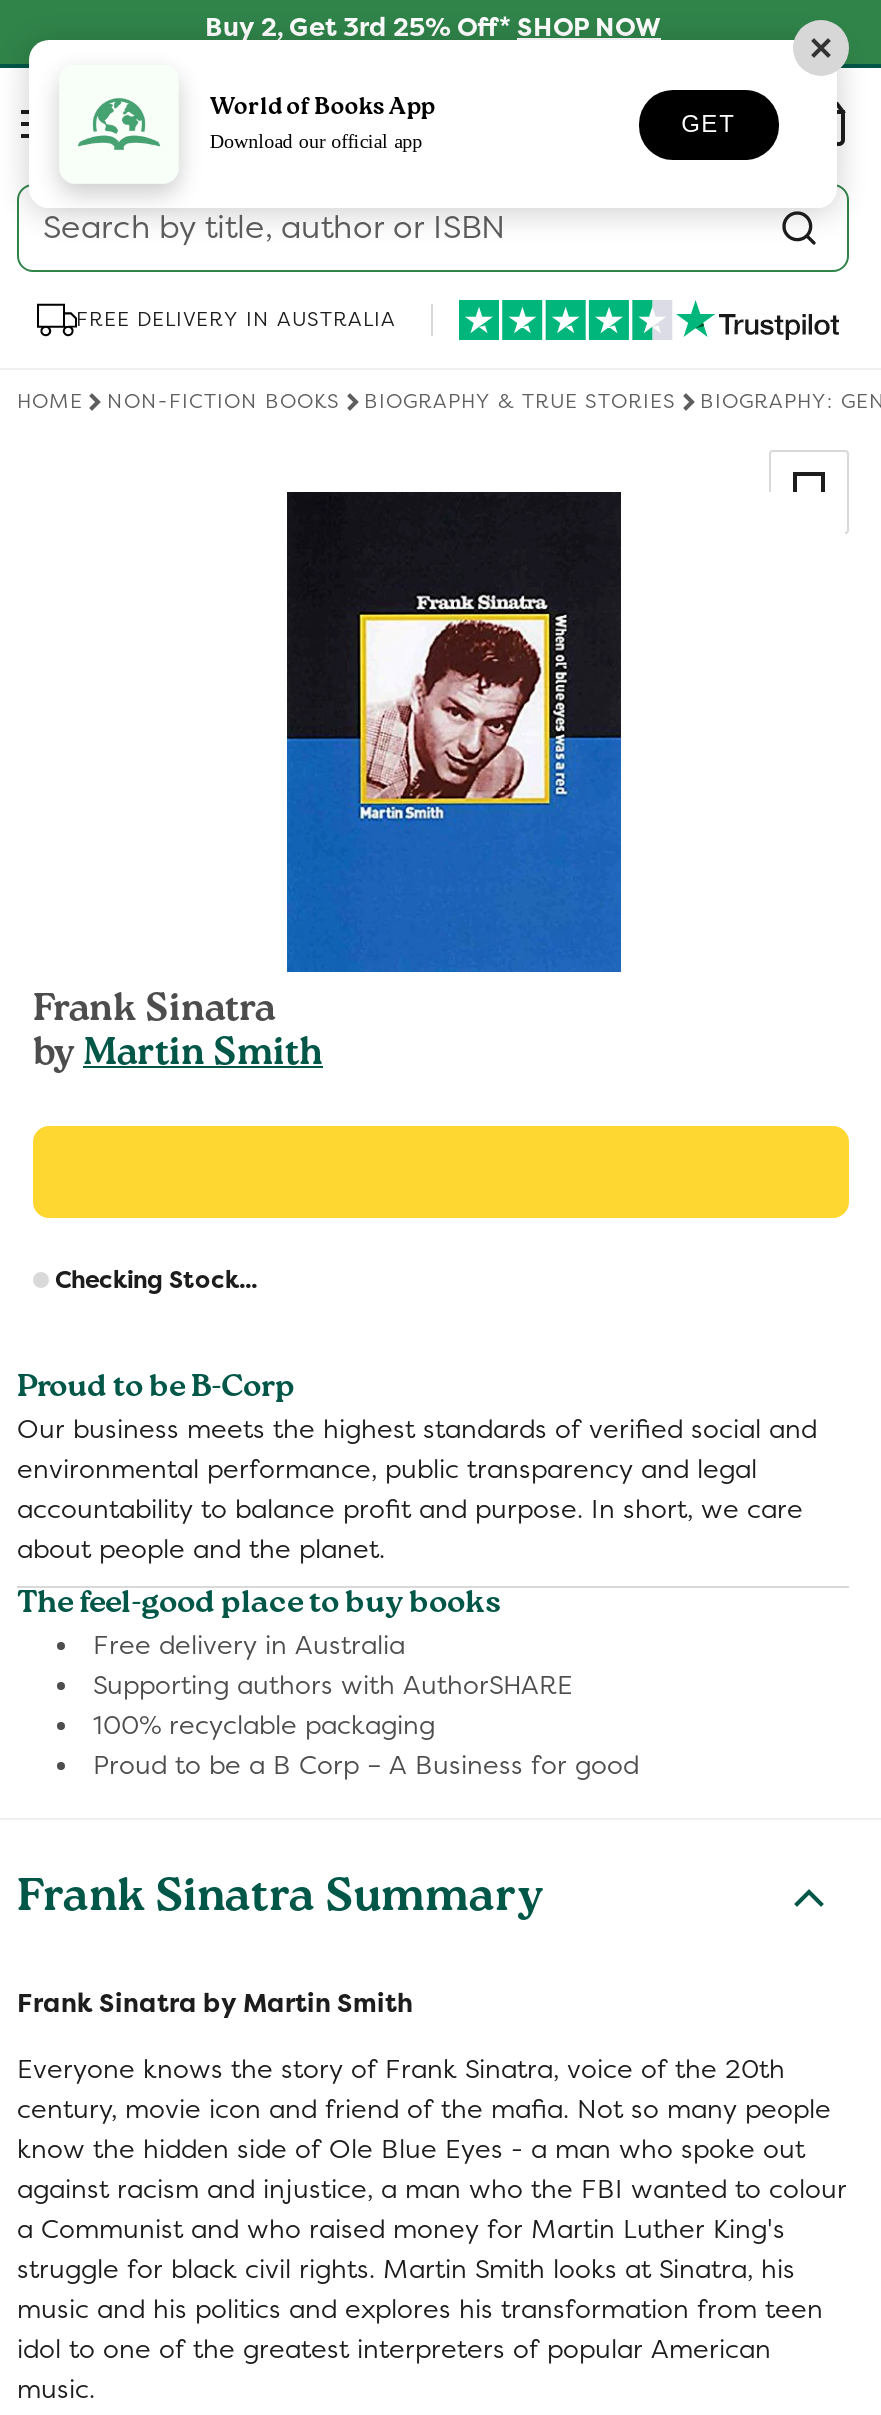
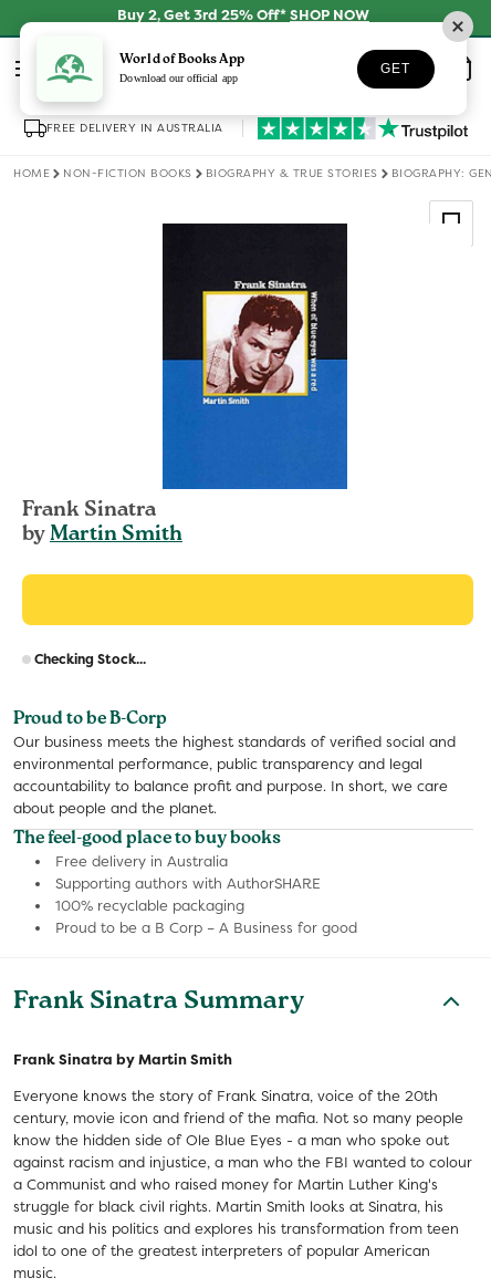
- Search by title, author or ISBN
